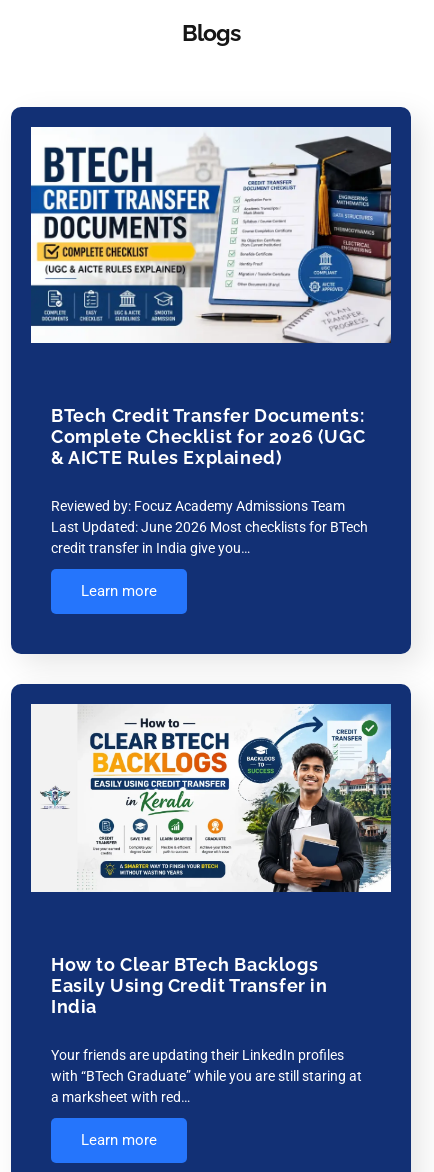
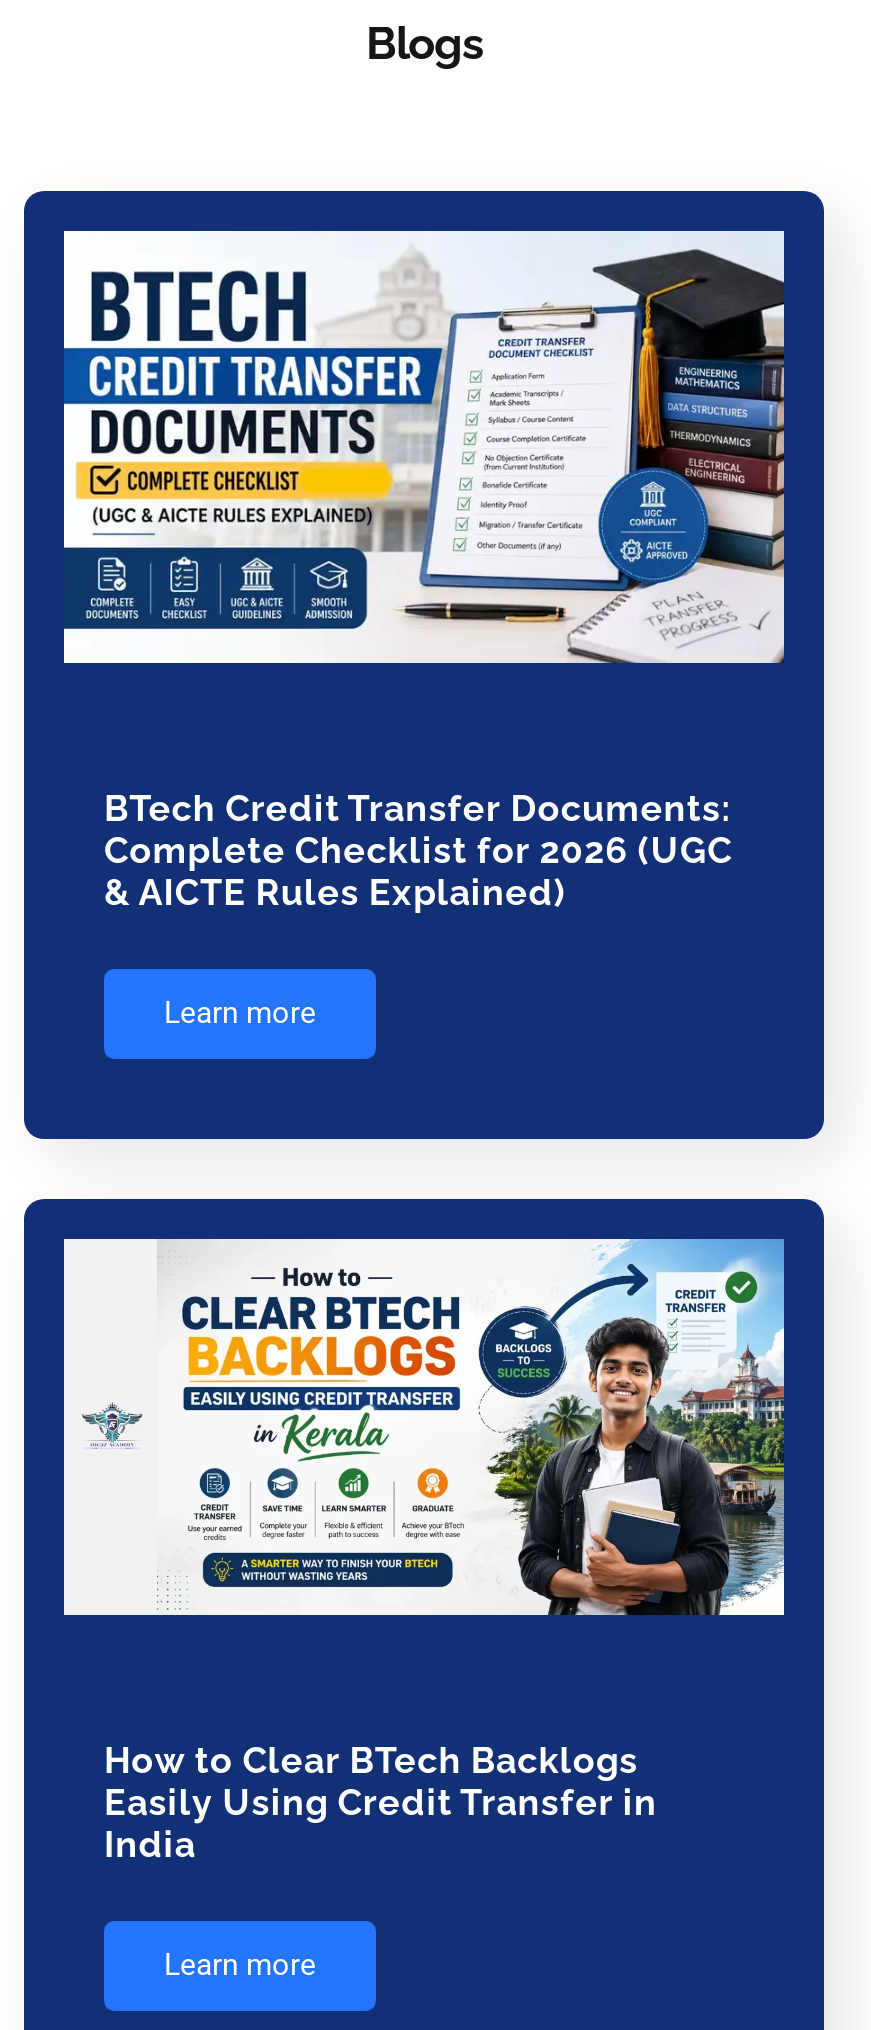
- Reviewed by: Focuz Academy Admissions Team
- Last Updated: June 2026 Most checklists for BTech
- credit transfer in India give you…

- Your friends are updating their LinkedIn profiles
- with “BTech Graduate” while you are still staring at
- a marksheet with red…
